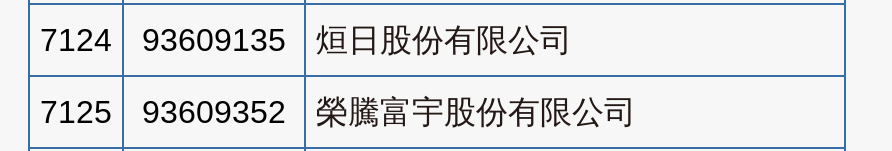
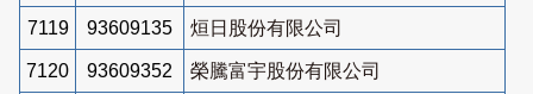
- 7124 93609135 烜日股份有限公司
+ 7119 93609135 烜日股份有限公司

- 7125 93609352 榮騰富宇股份有限公司
+ 7120 93609352 榮騰富宇股份有限公司
